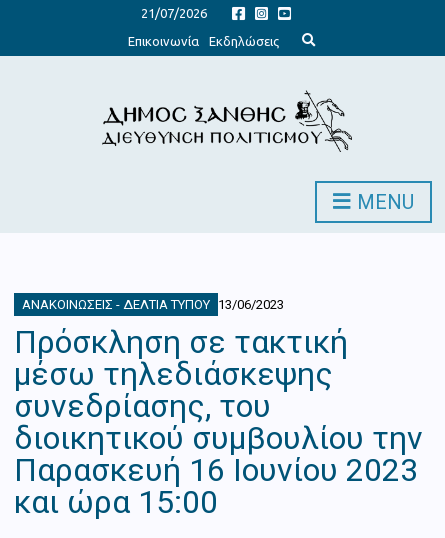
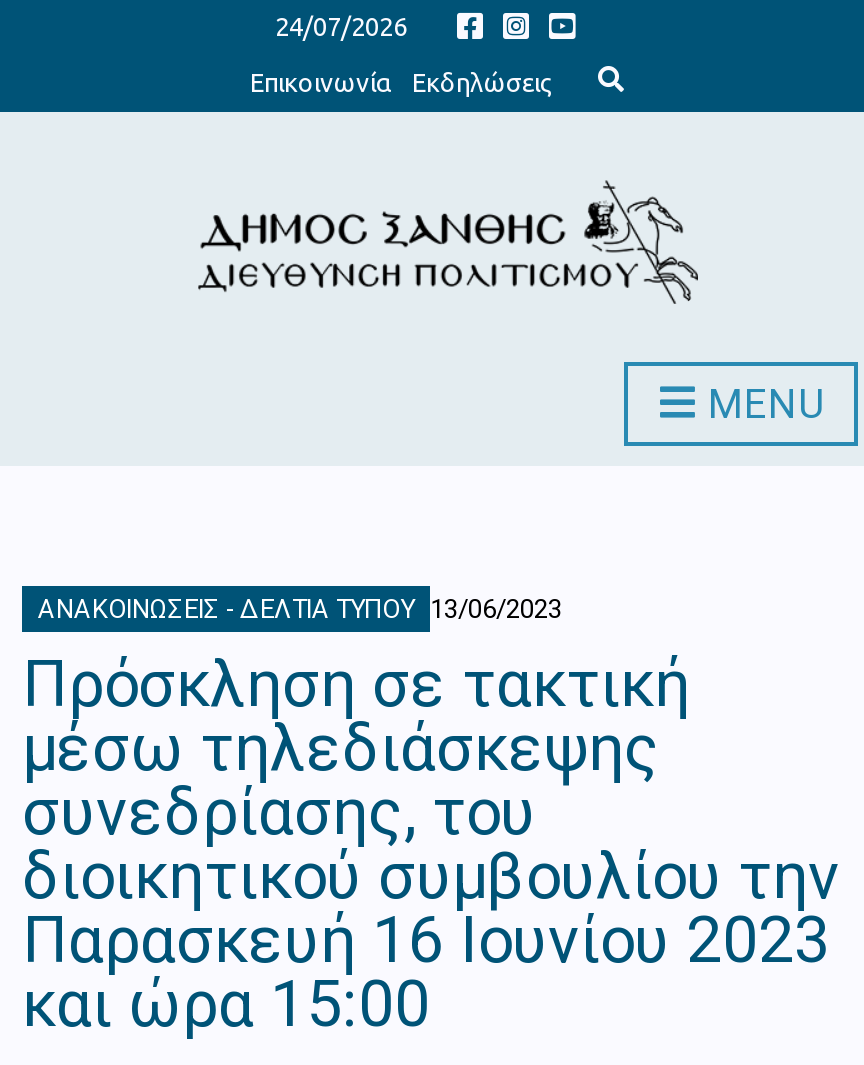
- 21/07/2026
+ 24/07/2026
